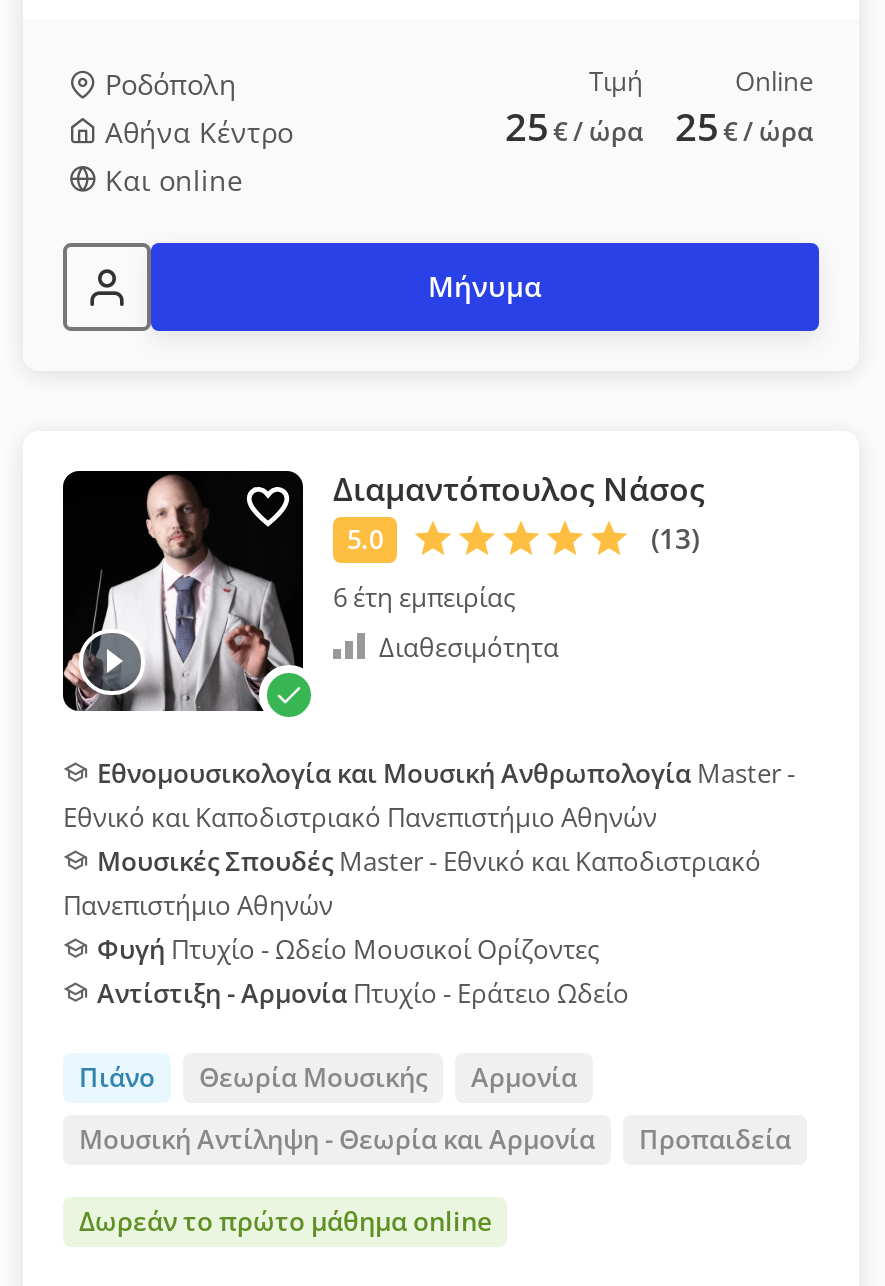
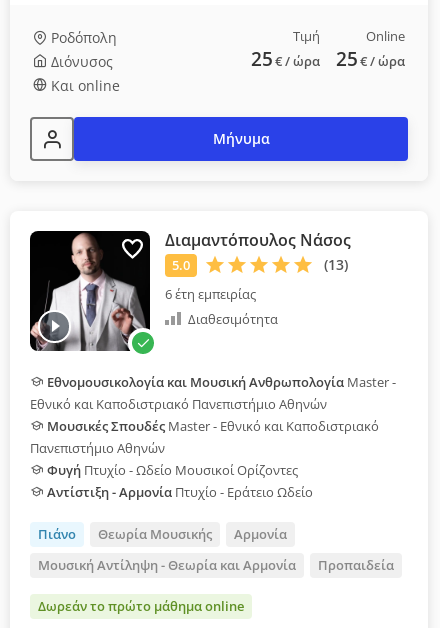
- Αθήνα Κέντρο
+ Διόνυσος
